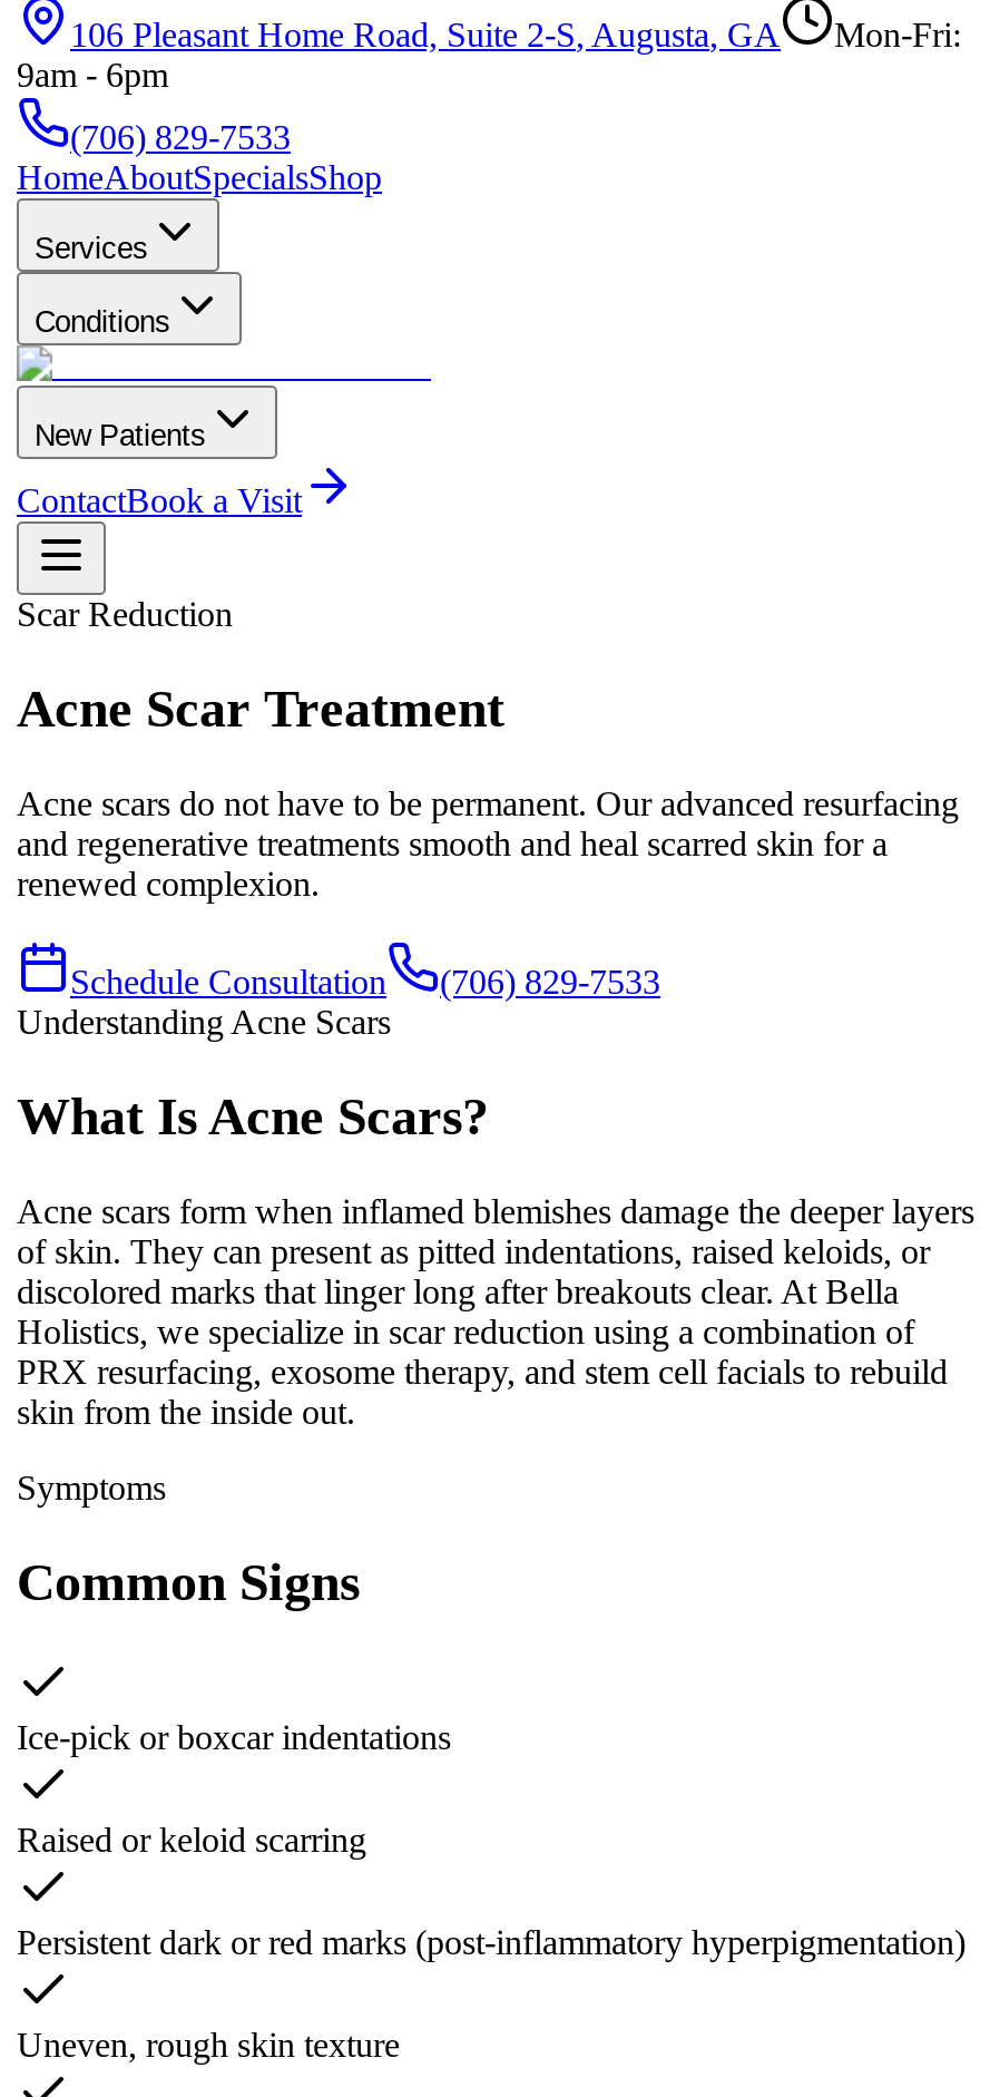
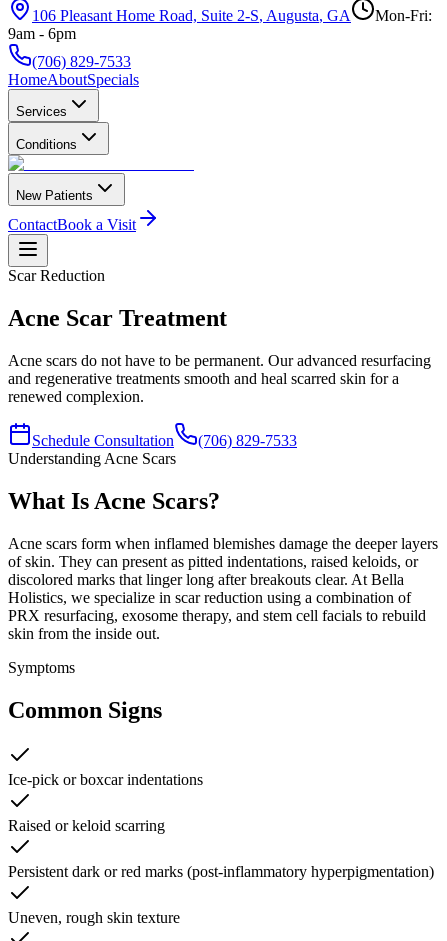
- HomeAboutSpecialsShop
+ HomeAboutSpecials
